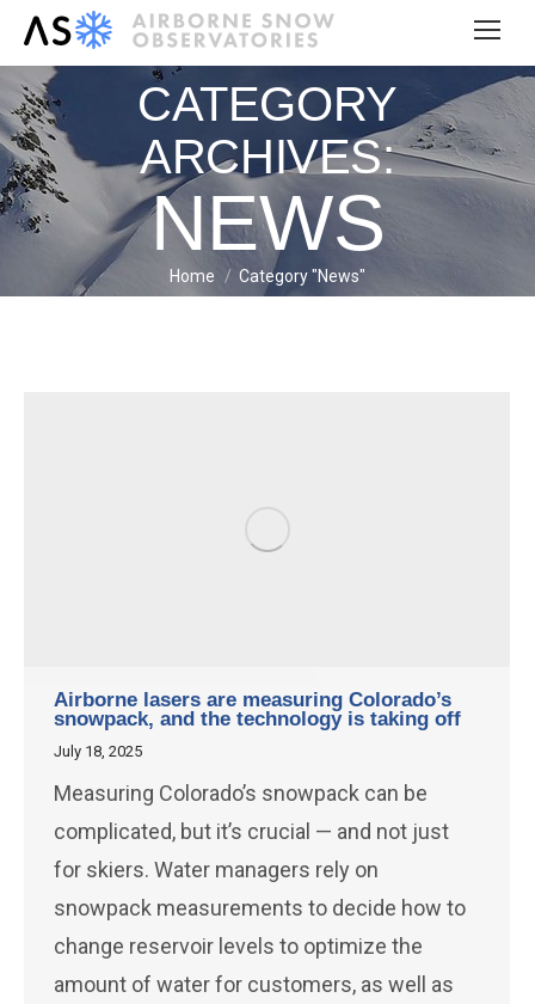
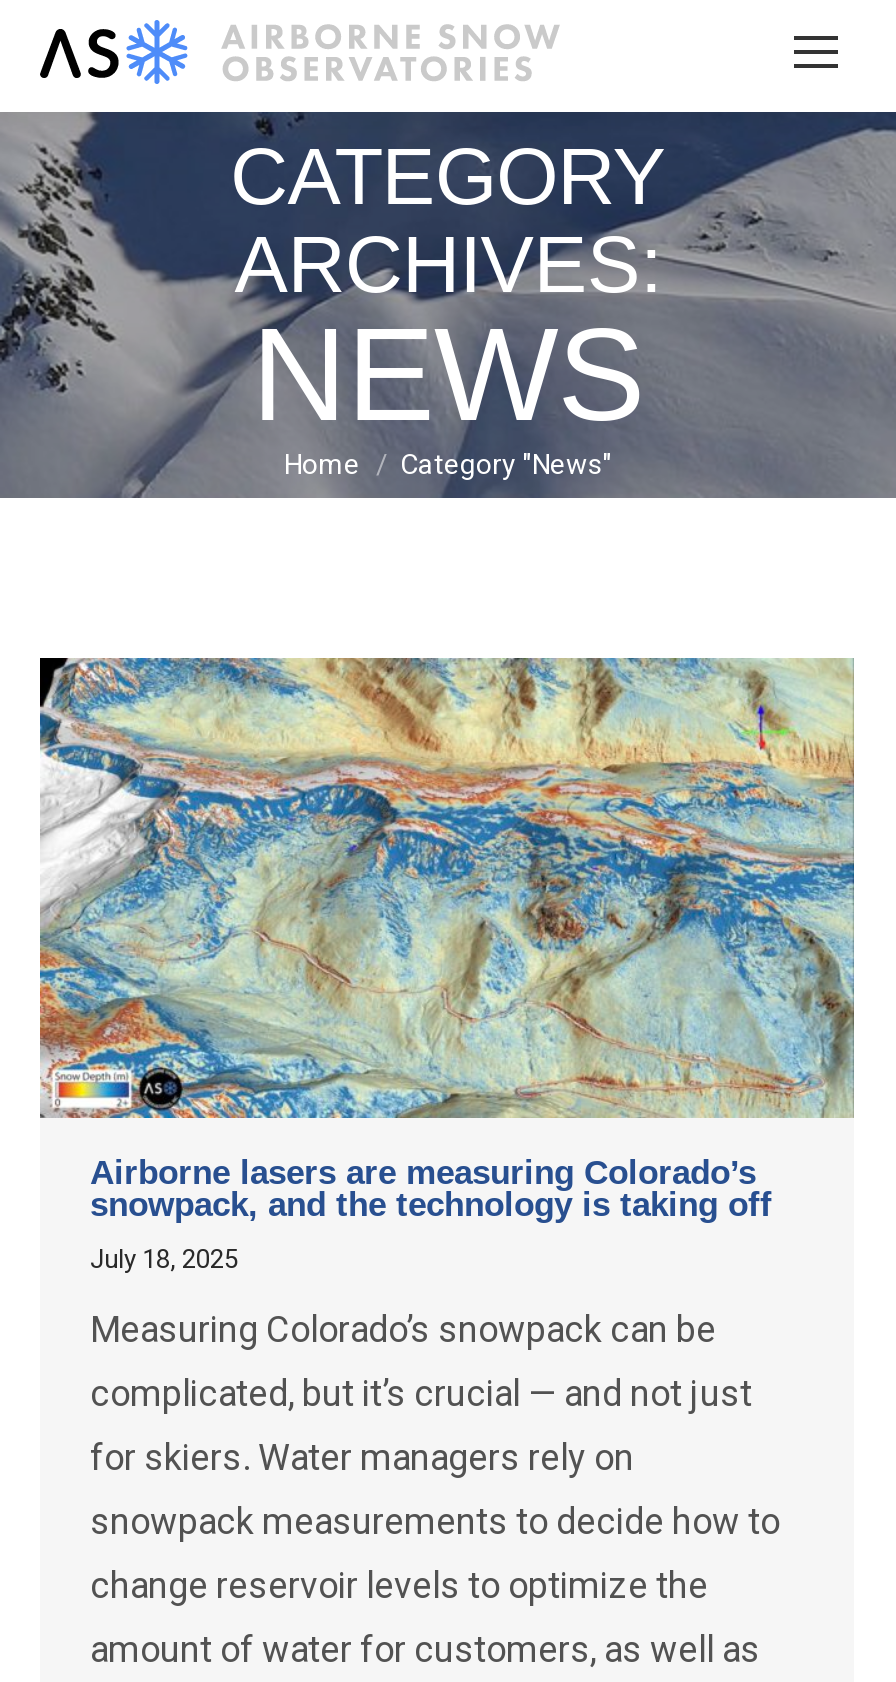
+ [image]
